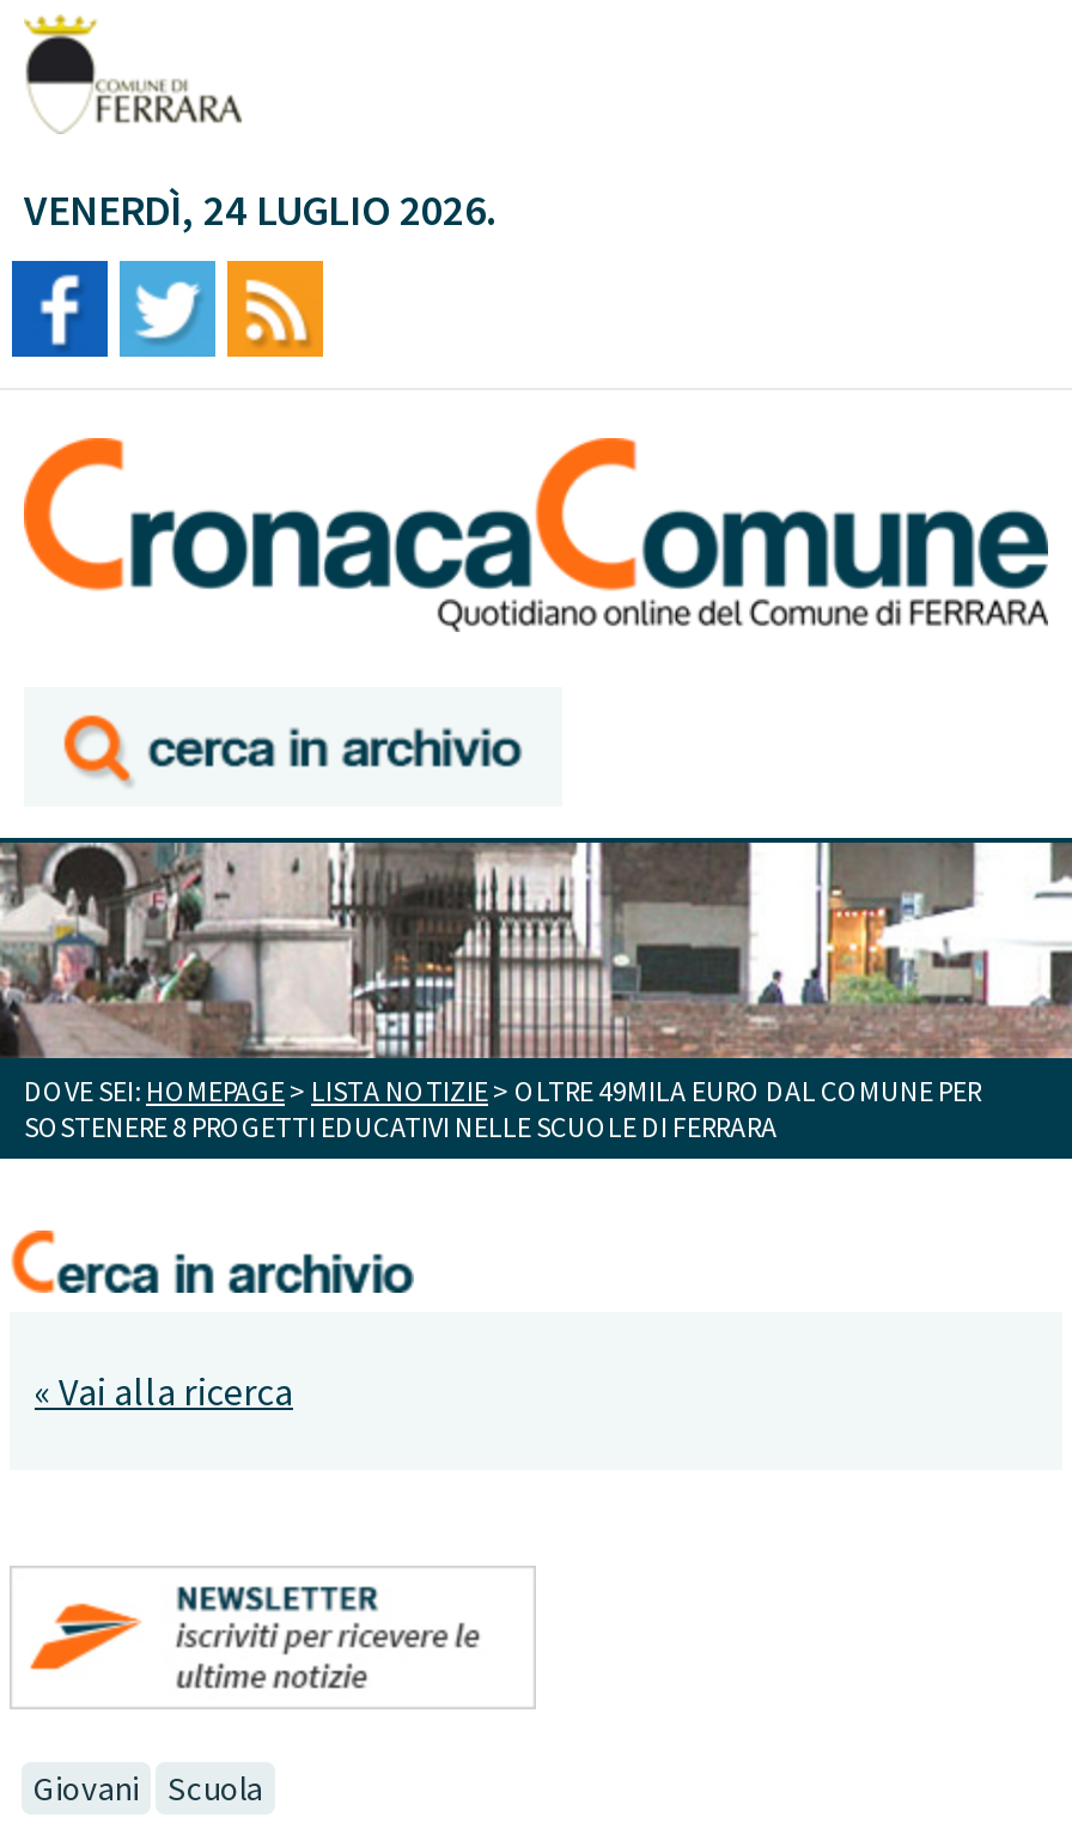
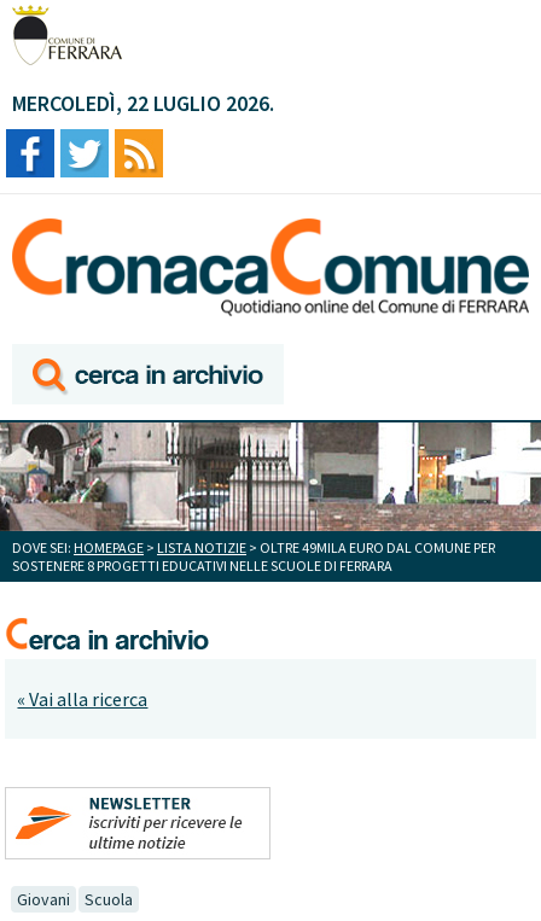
- VENERDÌ, 24 LUGLIO 2026.
+ MERCOLEDÌ, 22 LUGLIO 2026.
